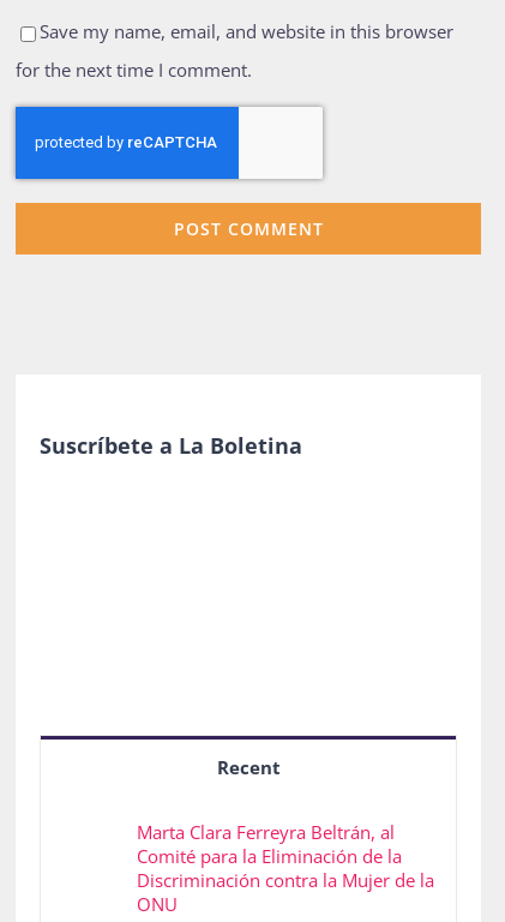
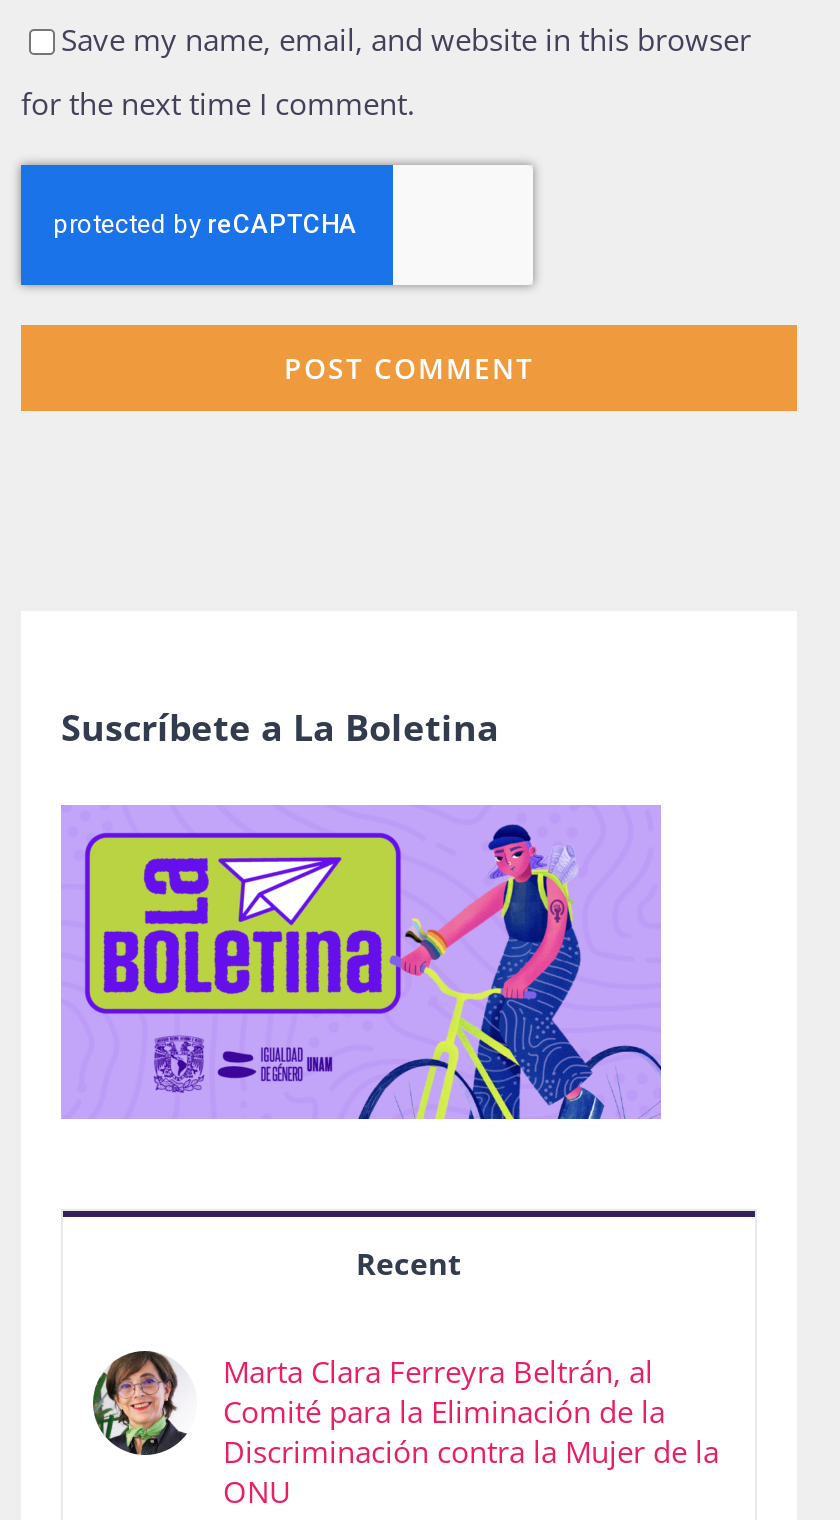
+ [image]

+ [image]
